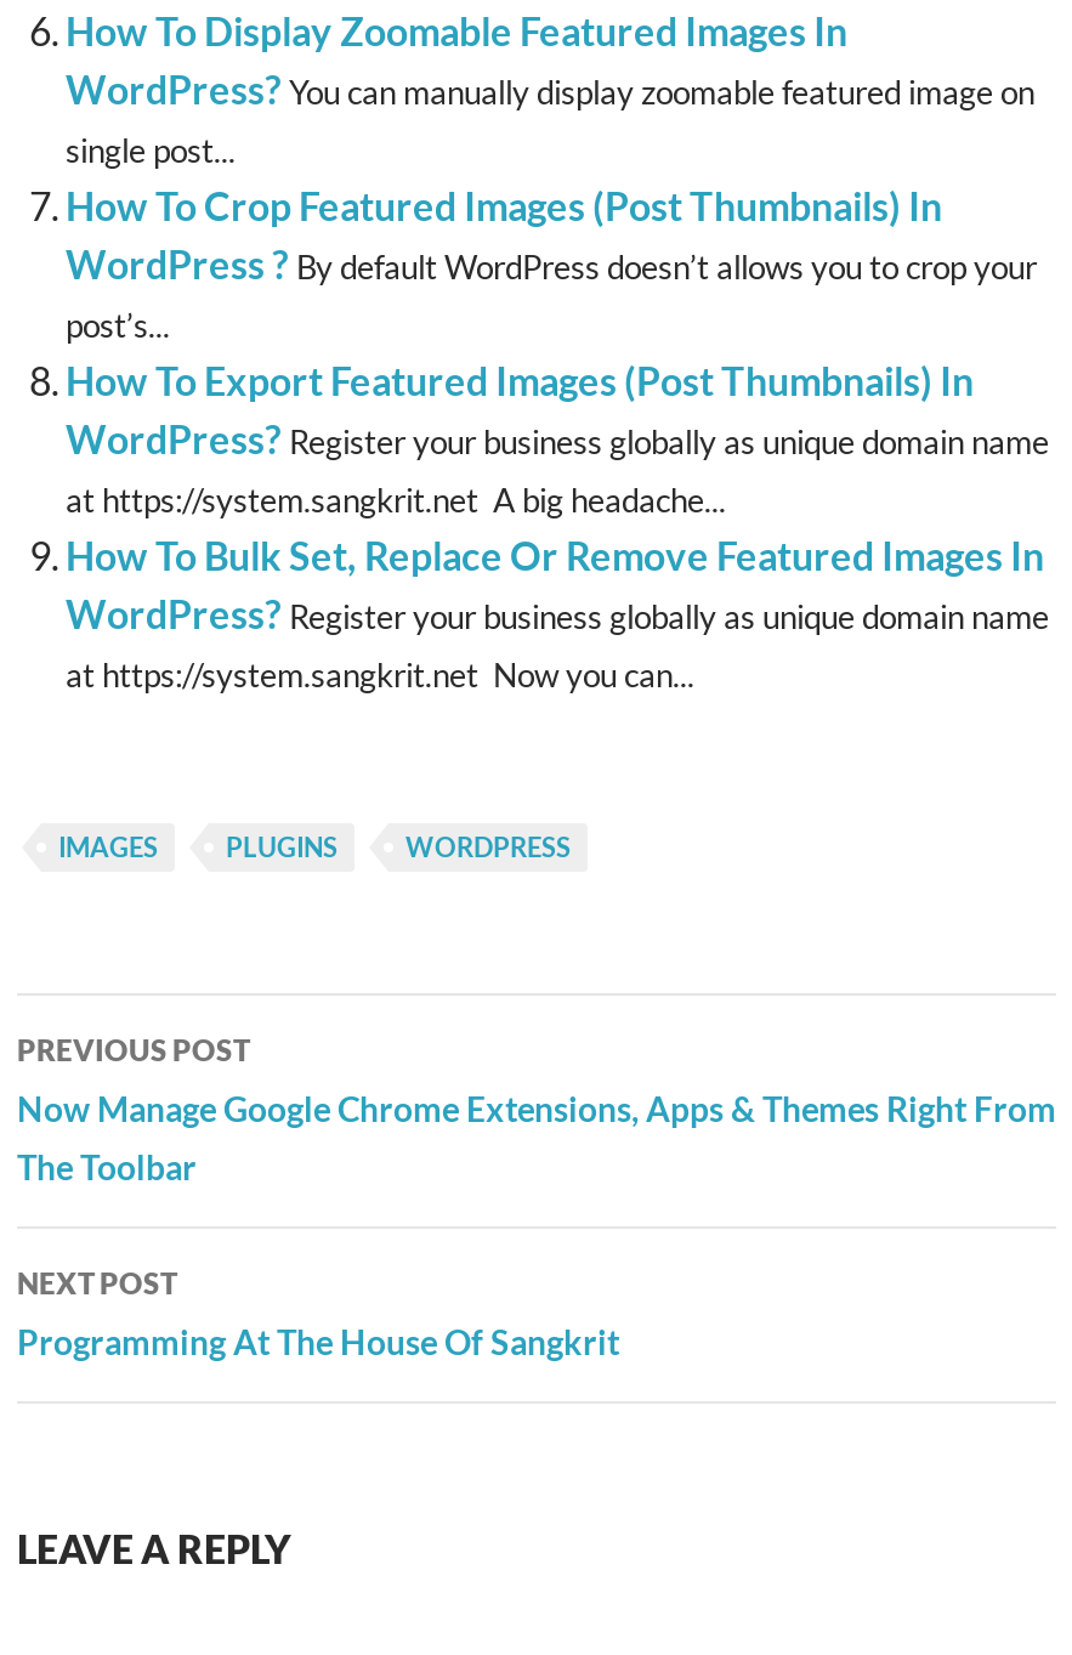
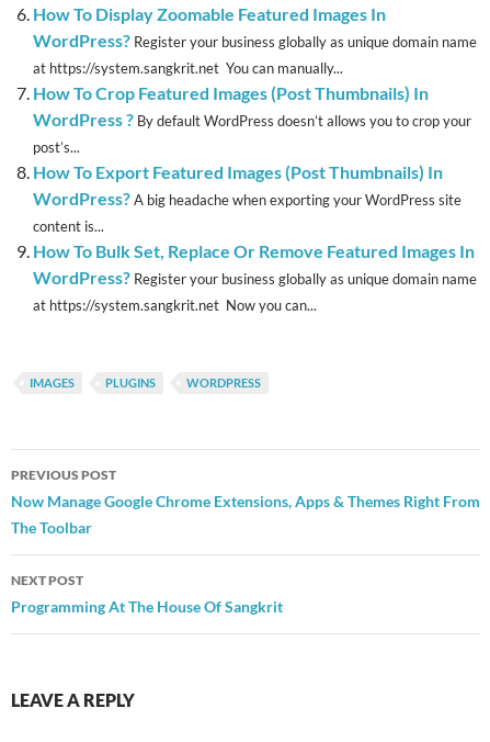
- WordPress? You can manually display zoomable featured image on
- single post...
+ WordPress? Register your business globally as unique domain name
+ at https://system.sangkrit.net You can manually...

- WordPress? Register your business globally as unique domain name
- at https://system.sangkrit.net A big headache...
+ WordPress? A big headache when exporting your WordPress site
+ content is...
